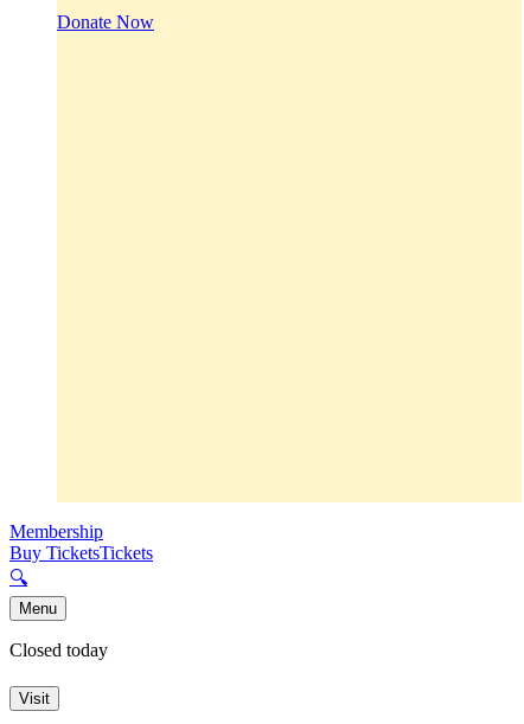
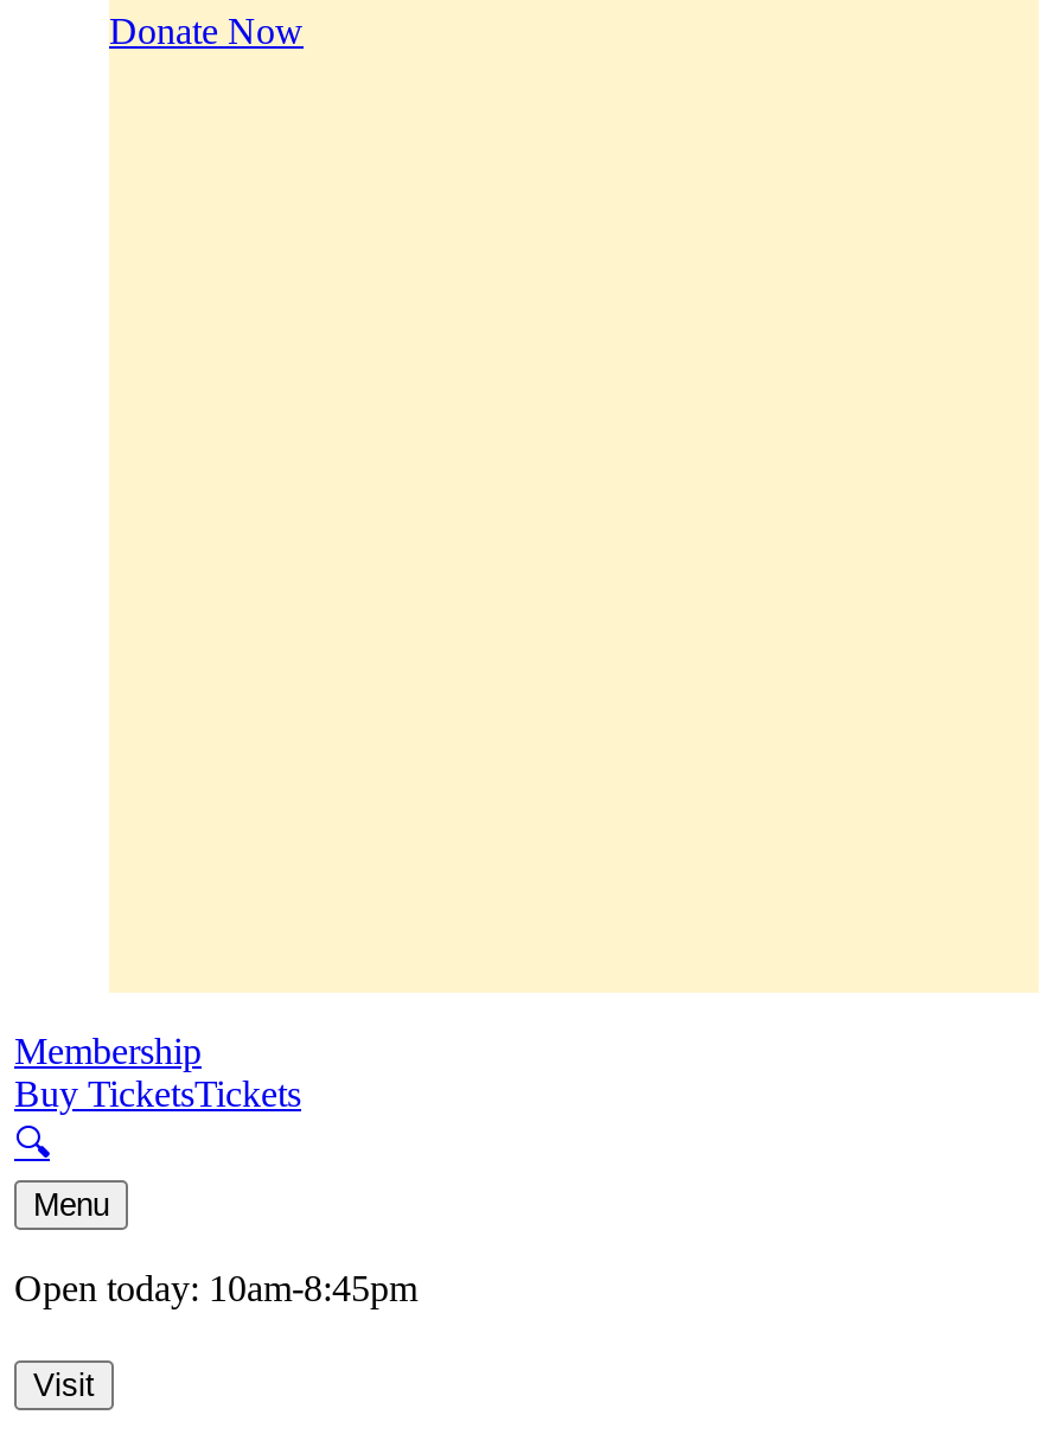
- Closed today
+ Open today: 10am-8:45pm
